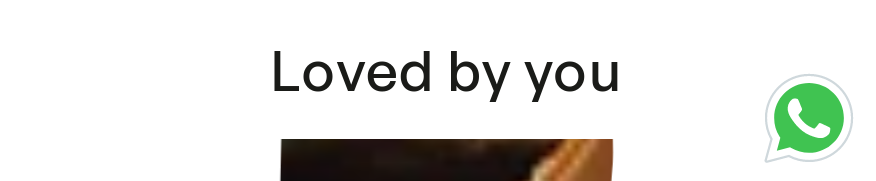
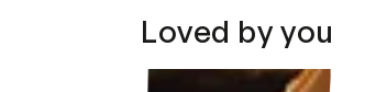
- [image]
